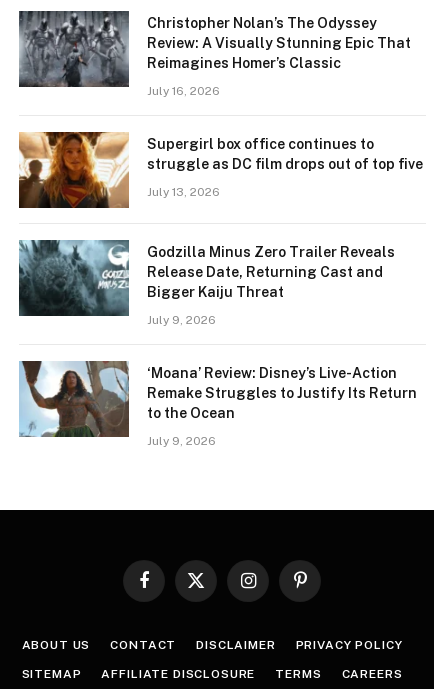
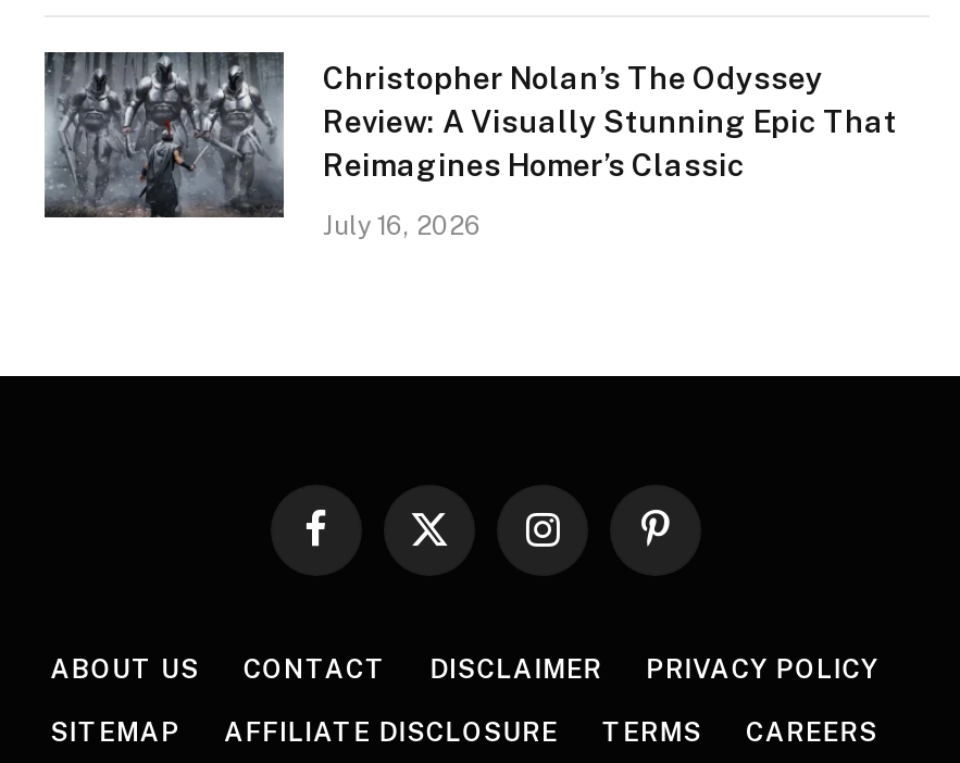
- [image]
- Supergirl box office continues to
- struggle as DC film drops out of top five
- July 13, 2026

- [image]
- Godzilla Minus Zero Trailer Reveals
- Release Date, Returning Cast and
- Bigger Kaiju Threat
- July 9, 2026
- ‘Moana’ Review: Disney’s Live-Action
- Remake Struggles to Justify Its Return
- to the Ocean
- July 9, 2026

- [image]
